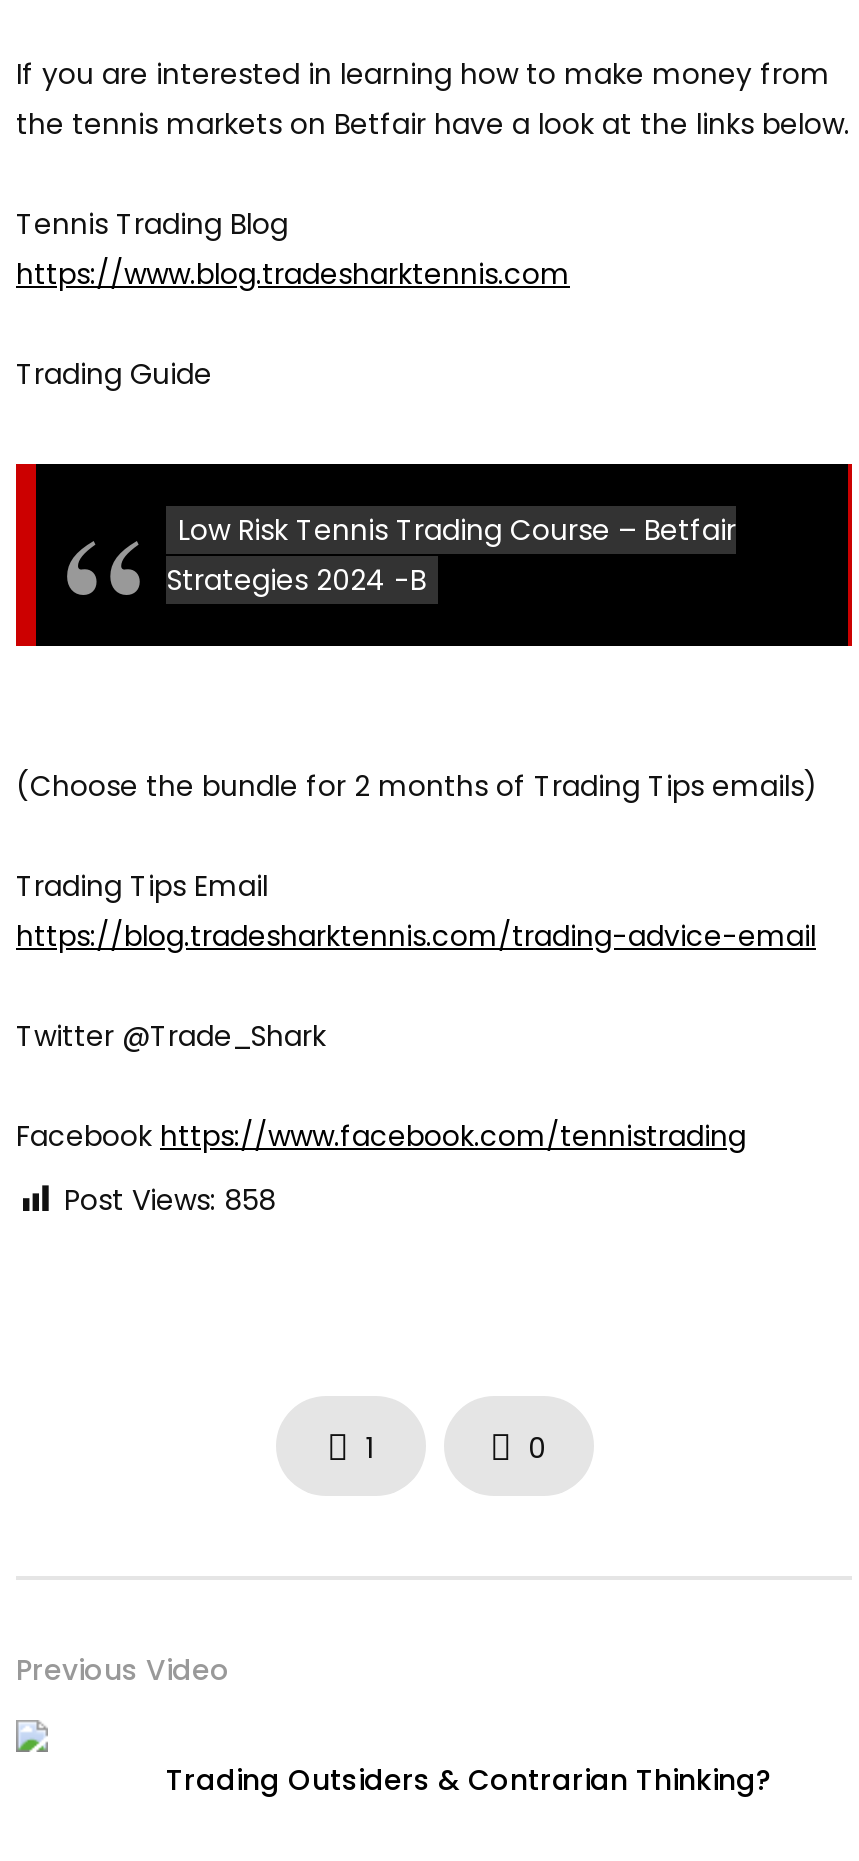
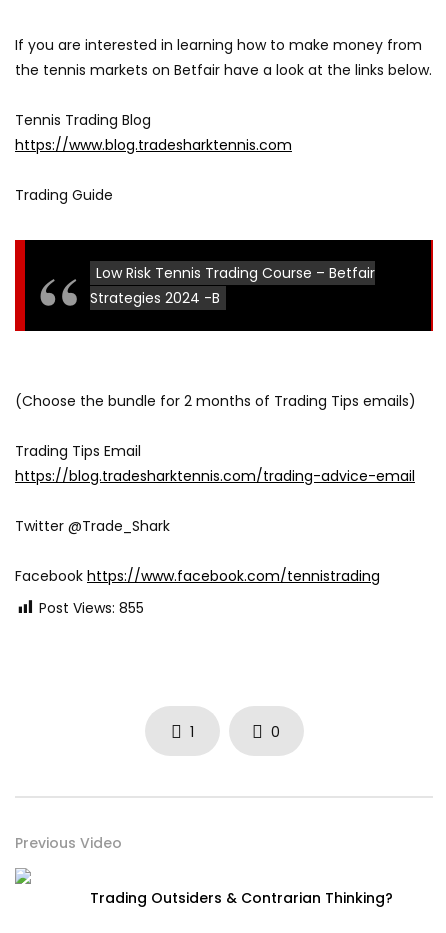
- Post Views: 858
+ Post Views: 855
